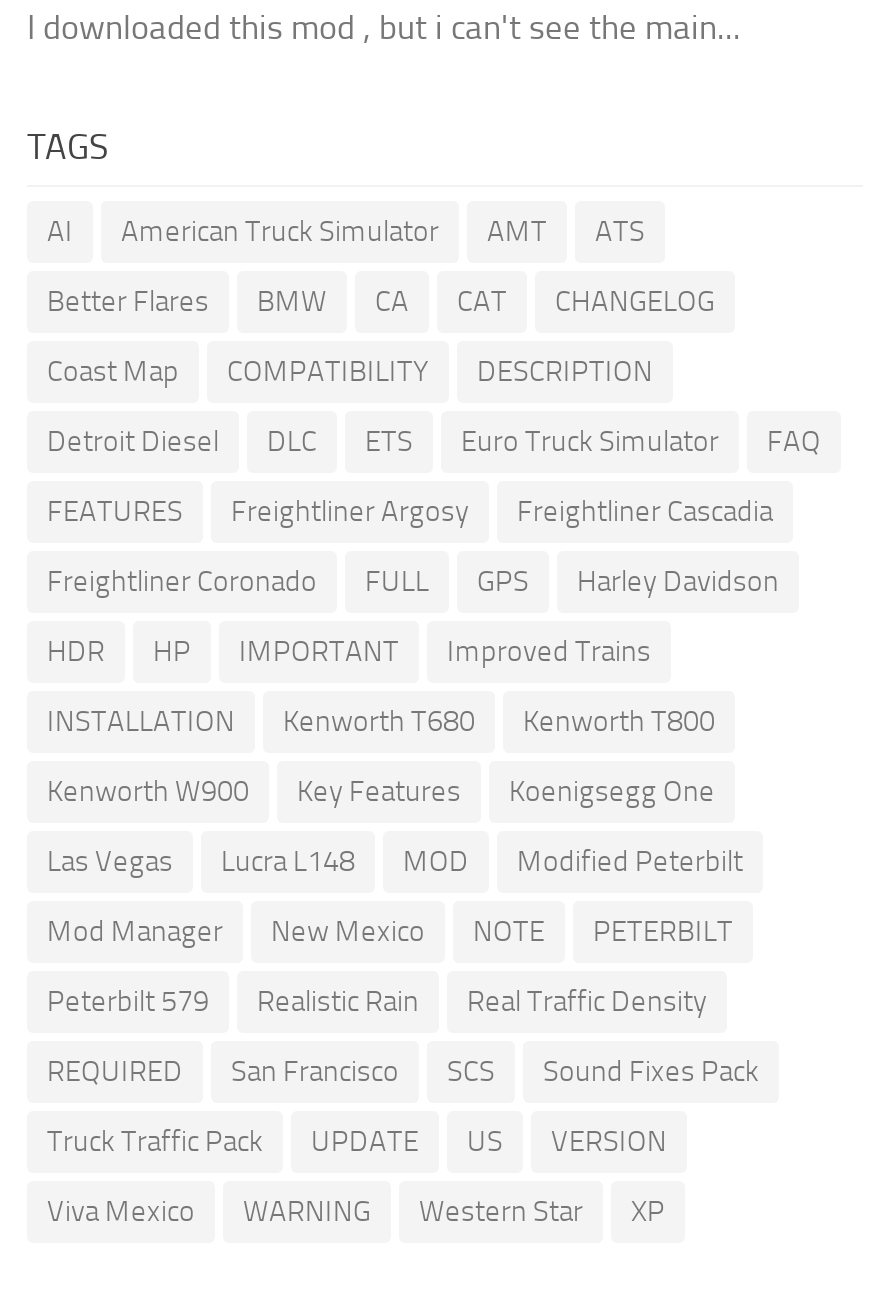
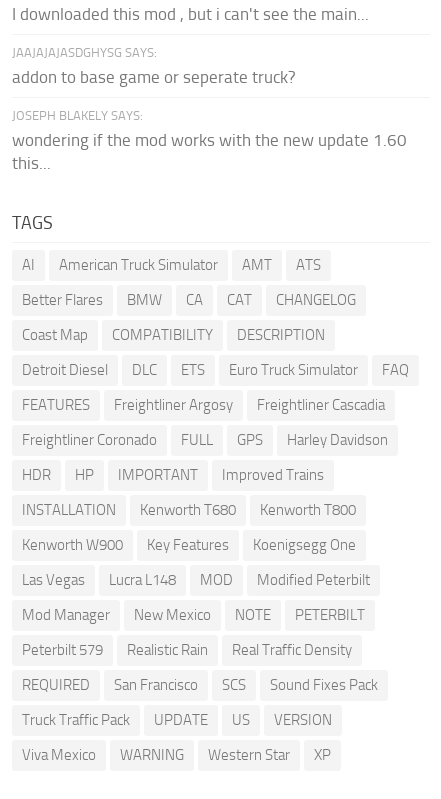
+ JAAJAJAJASDGHYSG SAYS:
+ addon to base game or seperate truck?
+ JOSEPH BLAKELY SAYS:
+ wondering if the mod works with the new update 1.60
+ this...
